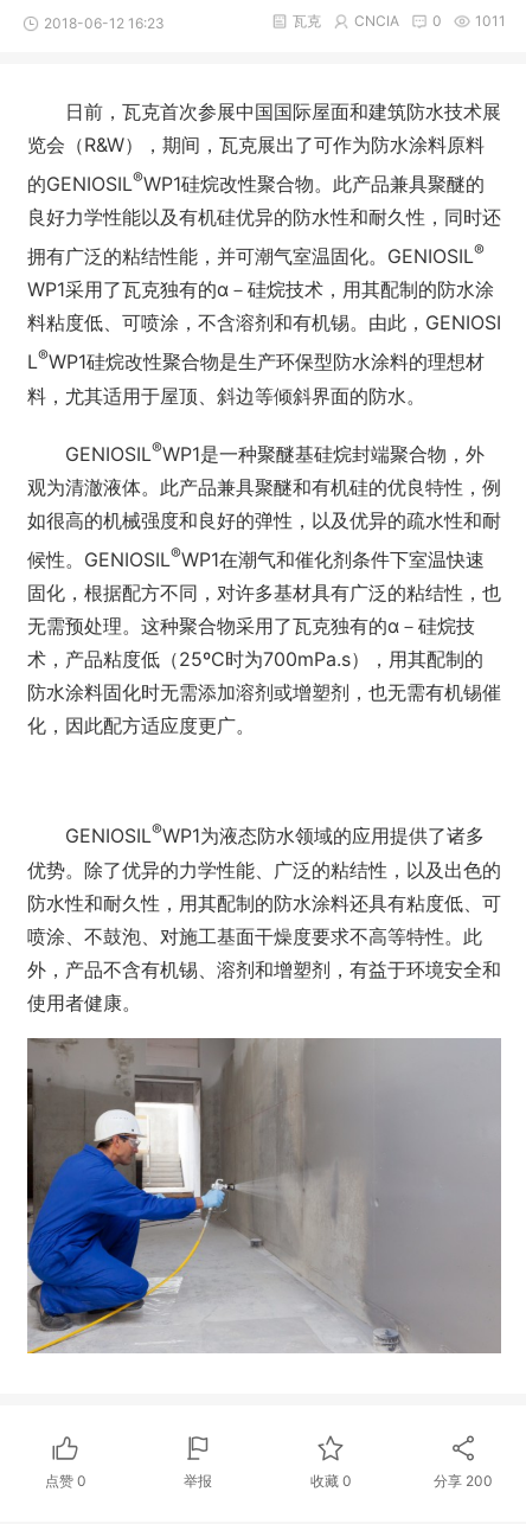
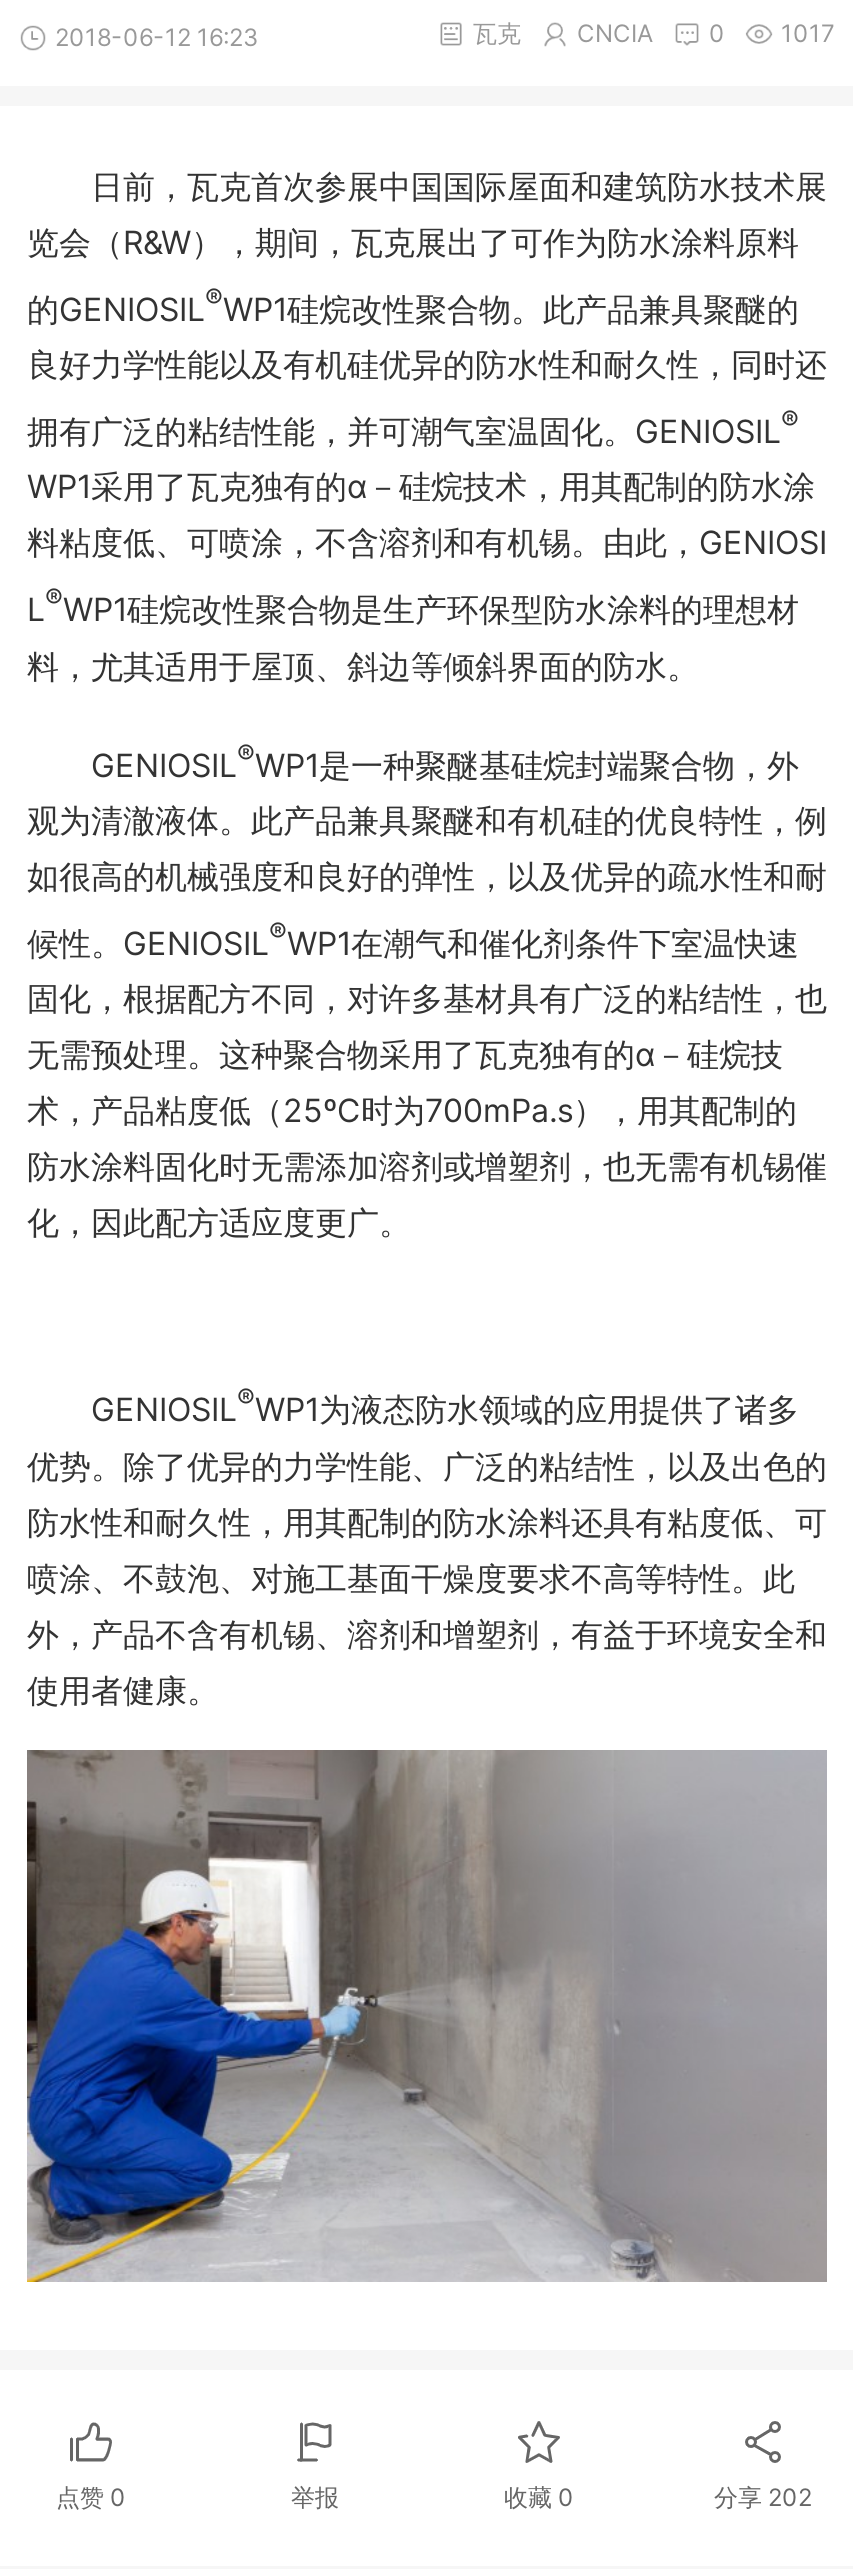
- 瓦克 CNCIA 0 1011
+ 瓦克 CNCIA 0 1017

- 分享200
+ 分享202
